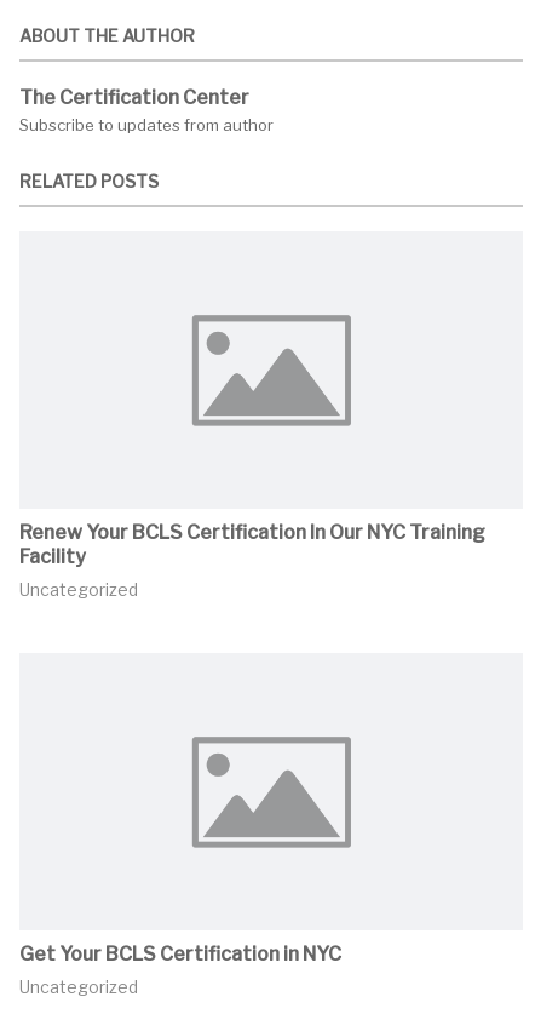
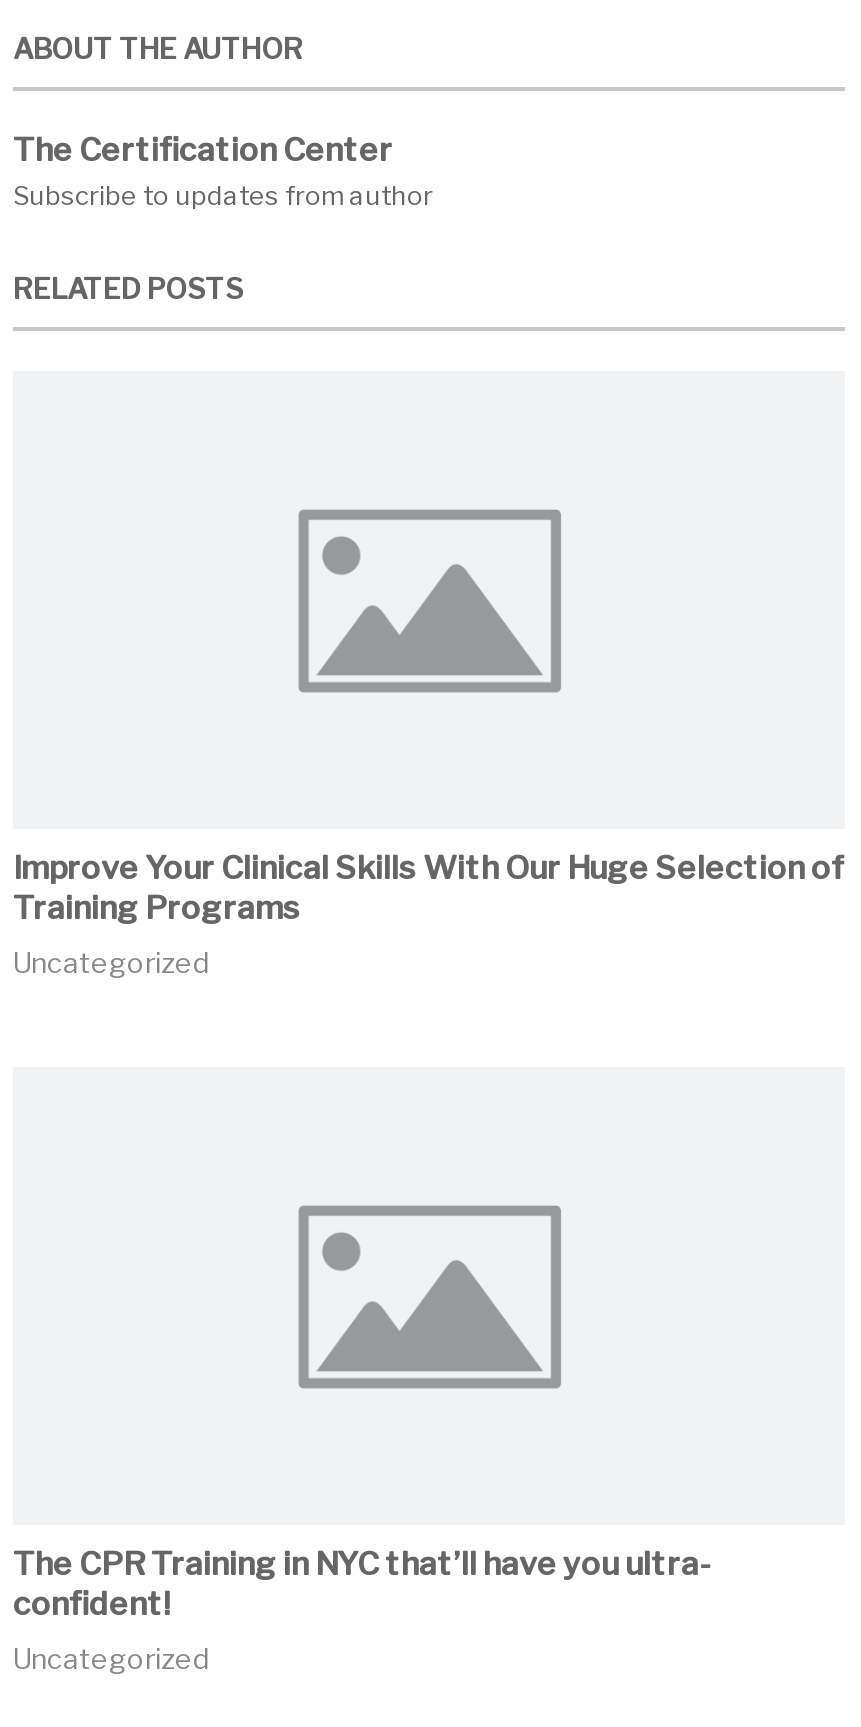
- Renew Your BCLS Certification In Our NYC Training
- Facility
+ Improve Your Clinical Skills With Our Huge Selection of
+ Training Programs

- Get Your BCLS Certification in NYC
+ The CPR Training in NYC that’ll have you ultra-
+ confident!
